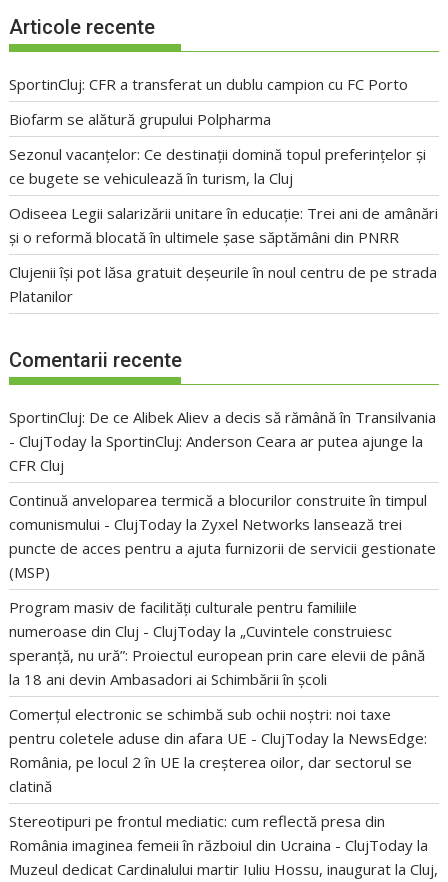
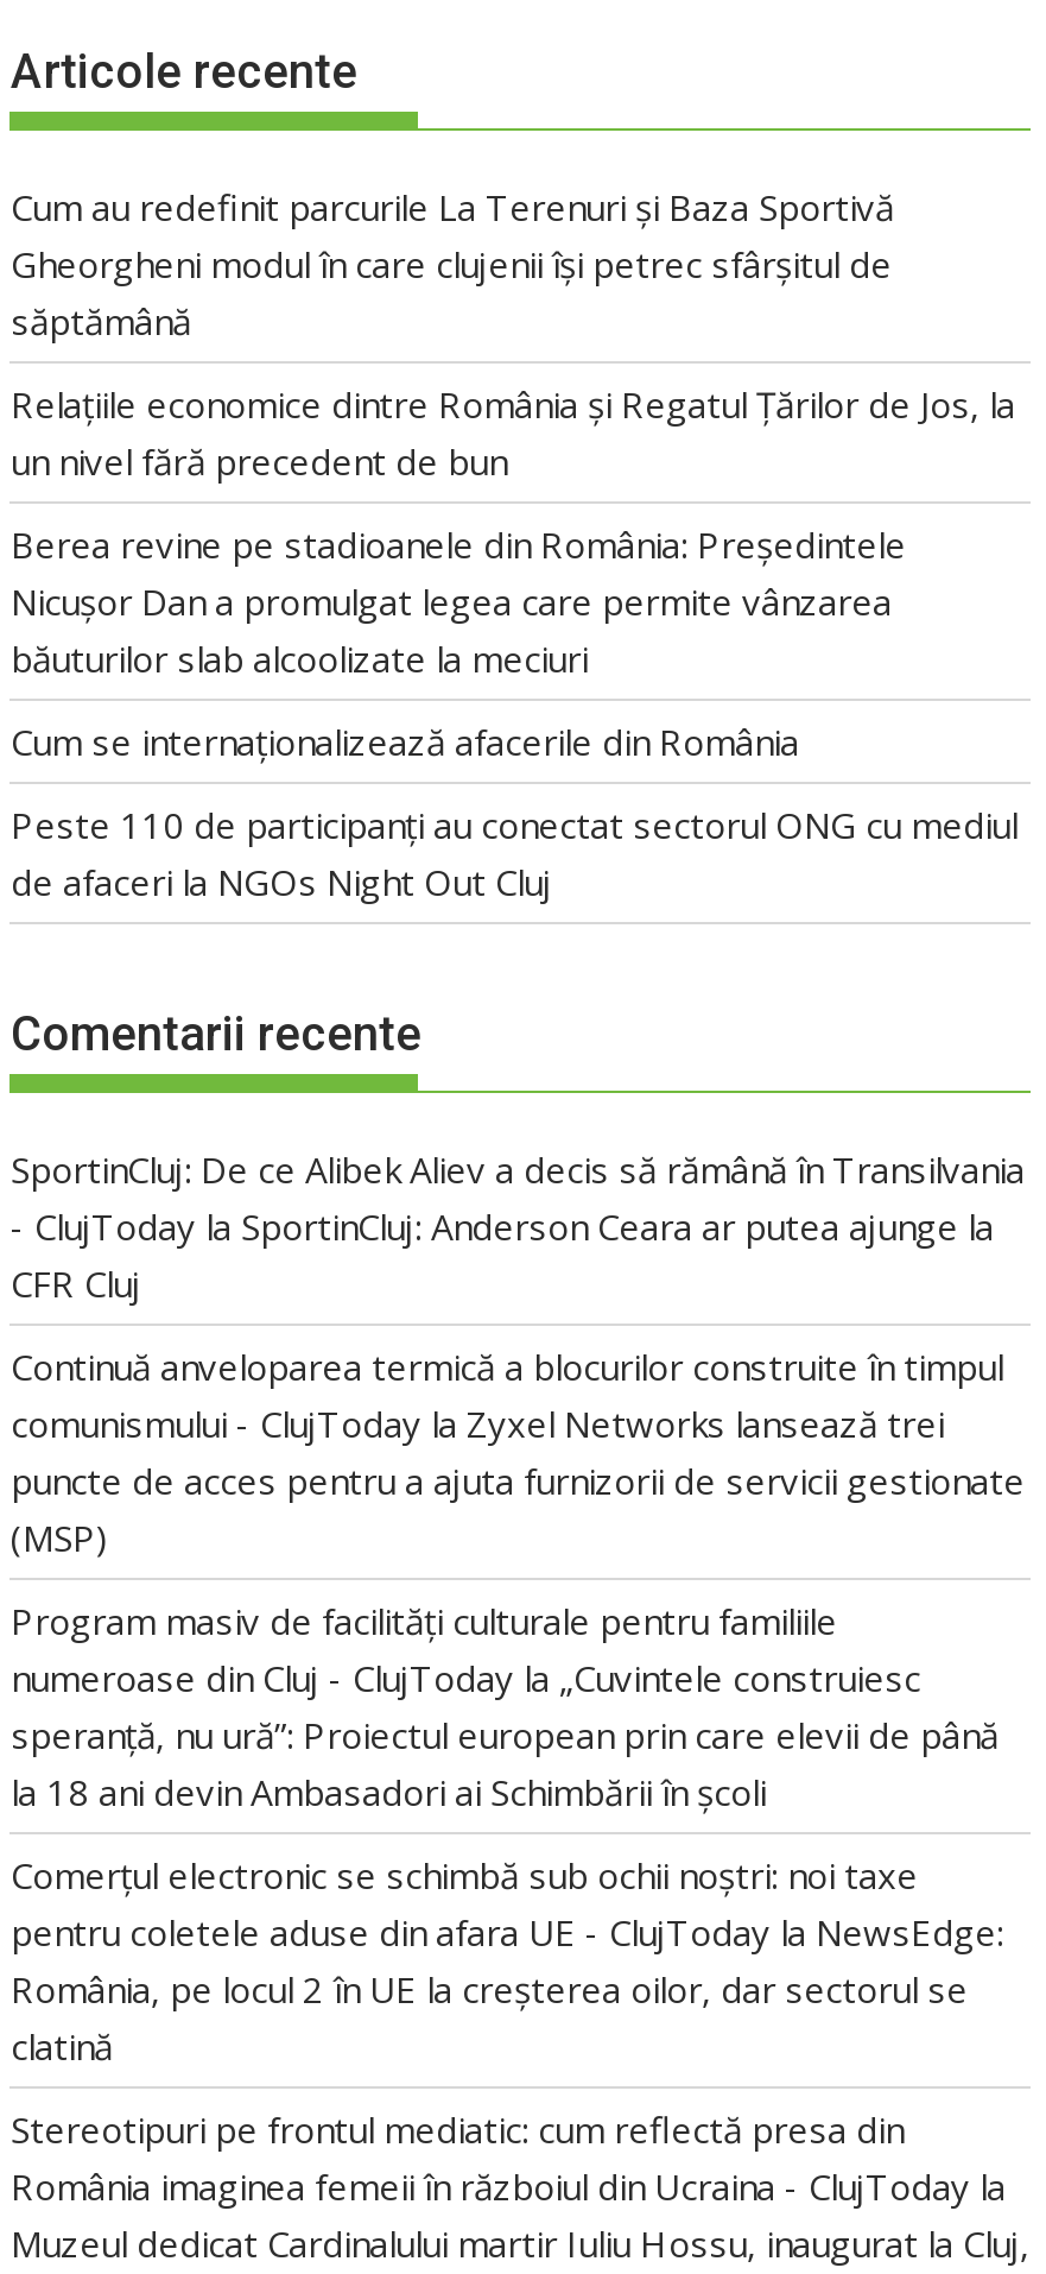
- SportinCluj: CFR a transferat un dublu campion cu FC Porto
+ Cum au redefinit parcurile La Terenuri și Baza Sportivă
+ Gheorgheni modul în care clujenii își petrec sfârșitul de
+ săptămână

- Biofarm se alătură grupului Polpharma
+ Relațiile economice dintre România și Regatul Țărilor de Jos, la
+ un nivel fără precedent de bun

- Sezonul vacanțelor: Ce destinații domină topul preferințelor și
- ce bugete se vehiculează în turism, la Cluj
+ Berea revine pe stadioanele din România: Președintele
+ Nicușor Dan a promulgat legea care permite vânzarea
+ băuturilor slab alcoolizate la meciuri

- Odiseea Legii salarizării unitare în educație: Trei ani de amânări
- și o reformă blocată în ultimele șase săptămâni din PNRR
+ Cum se internaționalizează afacerile din România

- Clujenii își pot lăsa gratuit deșeurile în noul centru de pe strada
- Platanilor
+ Peste 110 de participanți au conectat sectorul ONG cu mediul
+ de afaceri la NGOs Night Out Cluj
